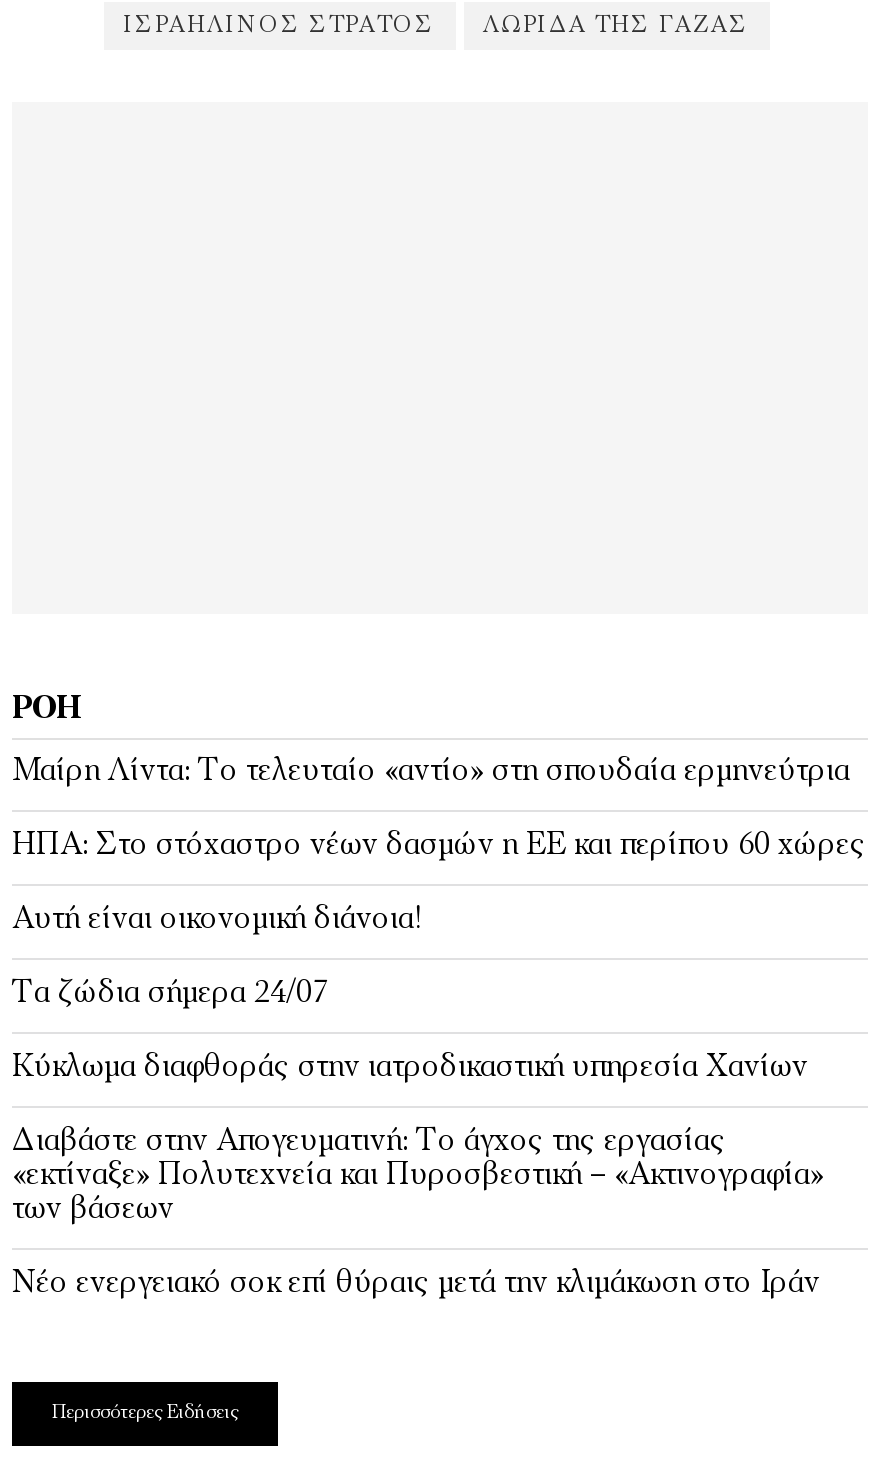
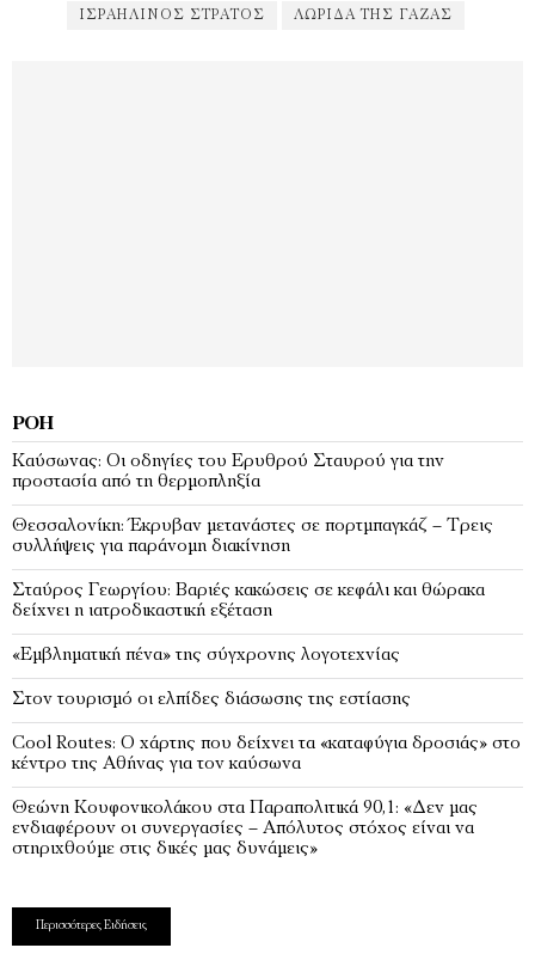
- Μαίρη Λίντα: Το τελευταίο «αντίο» στη σπουδαία ερμηνεύτρια
+ Καύσωνας: Οι οδηγίες του Ερυθρού Σταυρού για την
+ προστασία από τη θερμοπληξία

- ΗΠΑ: Στο στόχαστρο νέων δασμών η ΕΕ και περίπου 60 χώρες
+ Θεσσαλονίκη: Έκρυβαν μετανάστες σε πορτμπαγκάζ – Τρεις
+ συλλήψεις για παράνομη διακίνηση

- Αυτή είναι οικονομική διάνοια!
+ Σταύρος Γεωργίου: Βαριές κακώσεις σε κεφάλι και θώρακα
+ δείχνει η ιατροδικαστική εξέταση

- Τα ζώδια σήμερα 24/07
+ «Εμβληματική πένα» της σύγχρονης λογοτεχνίας

- Κύκλωμα διαφθοράς στην ιατροδικαστική υπηρεσία Χανίων
+ Στον τουρισμό οι ελπίδες διάσωσης της εστίασης

- Διαβάστε στην Απογευματινή: Το άγχος της εργασίας
- «εκτίναξε» Πολυτεχνεία και Πυροσβεστική – «Ακτινογραφία»
- των βάσεων
+ Cool Routes: Ο χάρτης που δείχνει τα «καταφύγια δροσιάς» στο
+ κέντρο της Αθήνας για τον καύσωνα

- Νέο ενεργειακό σοκ επί θύραις μετά την κλιμάκωση στο Ιράν
+ Θεώνη Κουφονικολάκου στα Παραπολιτικά 90,1: «Δεν μας
+ ενδιαφέρουν οι συνεργασίες – Απόλυτος στόχος είναι να
+ στηριχθούμε στις δικές μας δυνάμεις»
